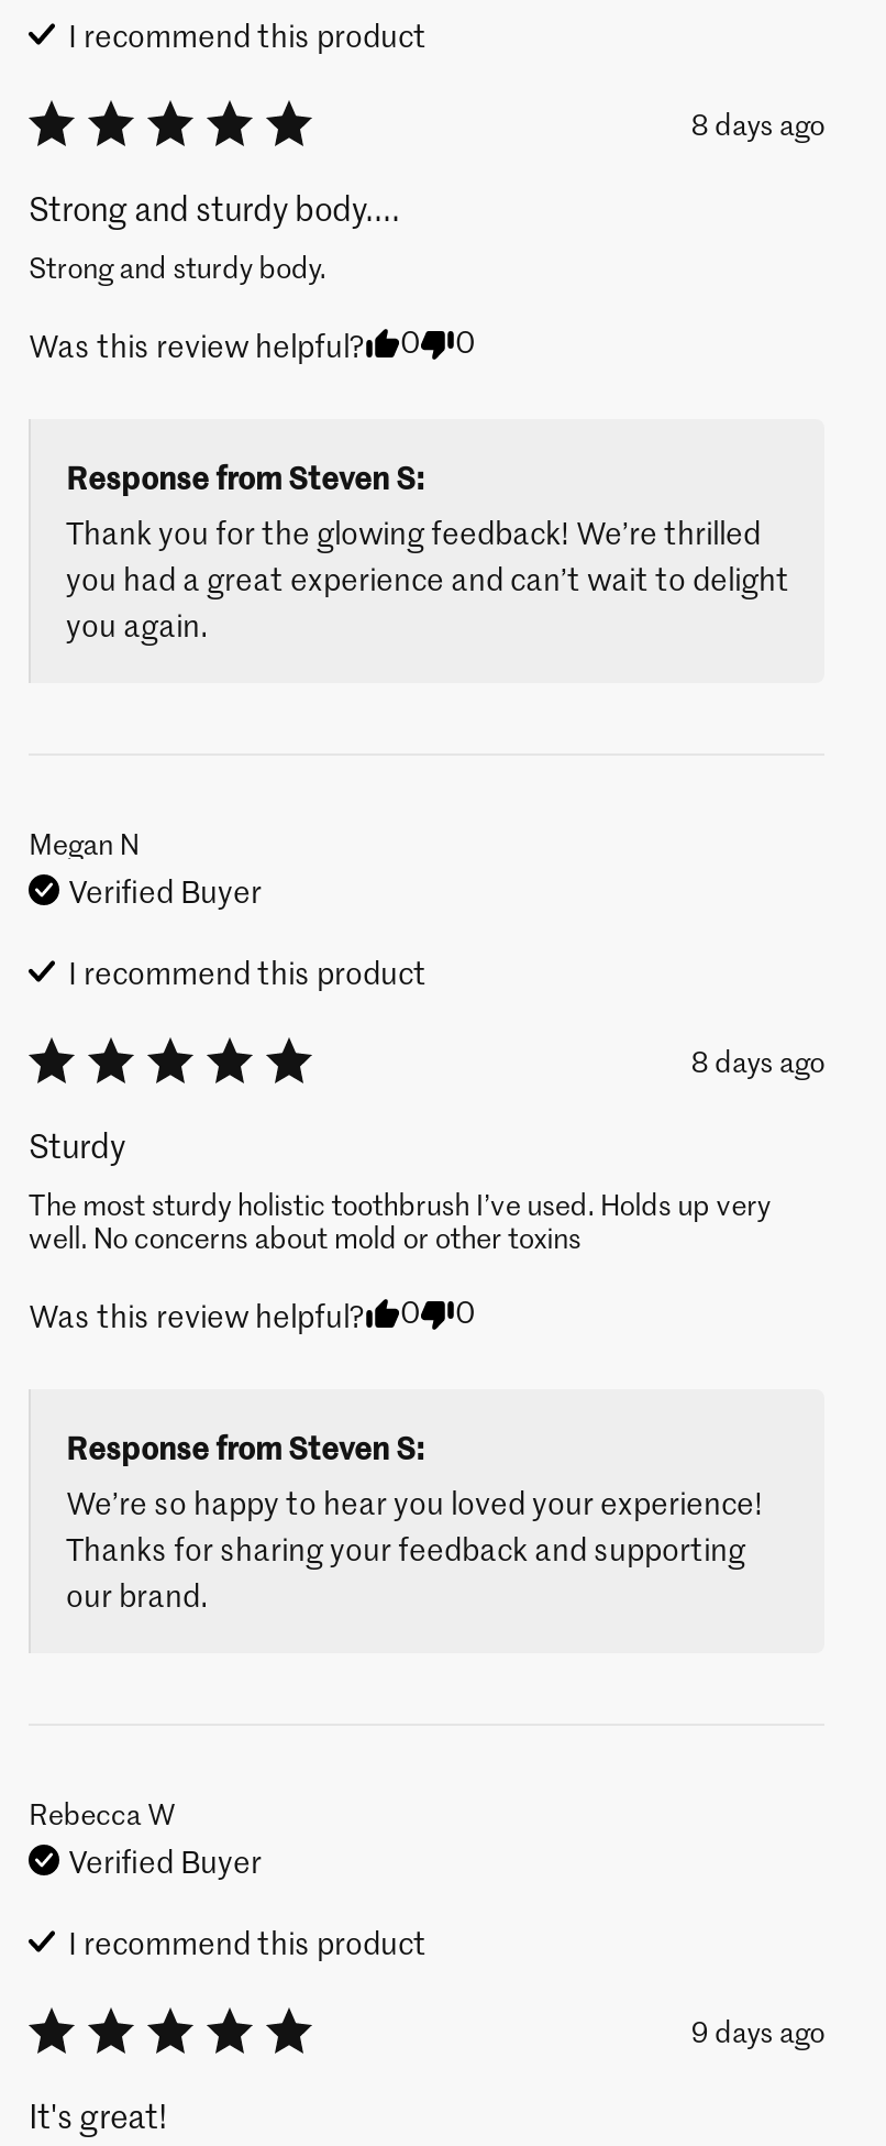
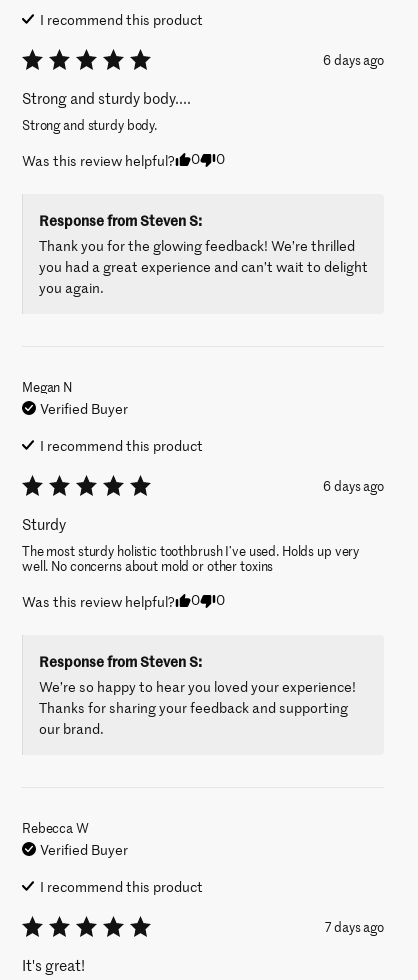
- 8 days ago
+ 6 days ago

- 8 days ago
+ 6 days ago

- 9 days ago
+ 7 days ago
